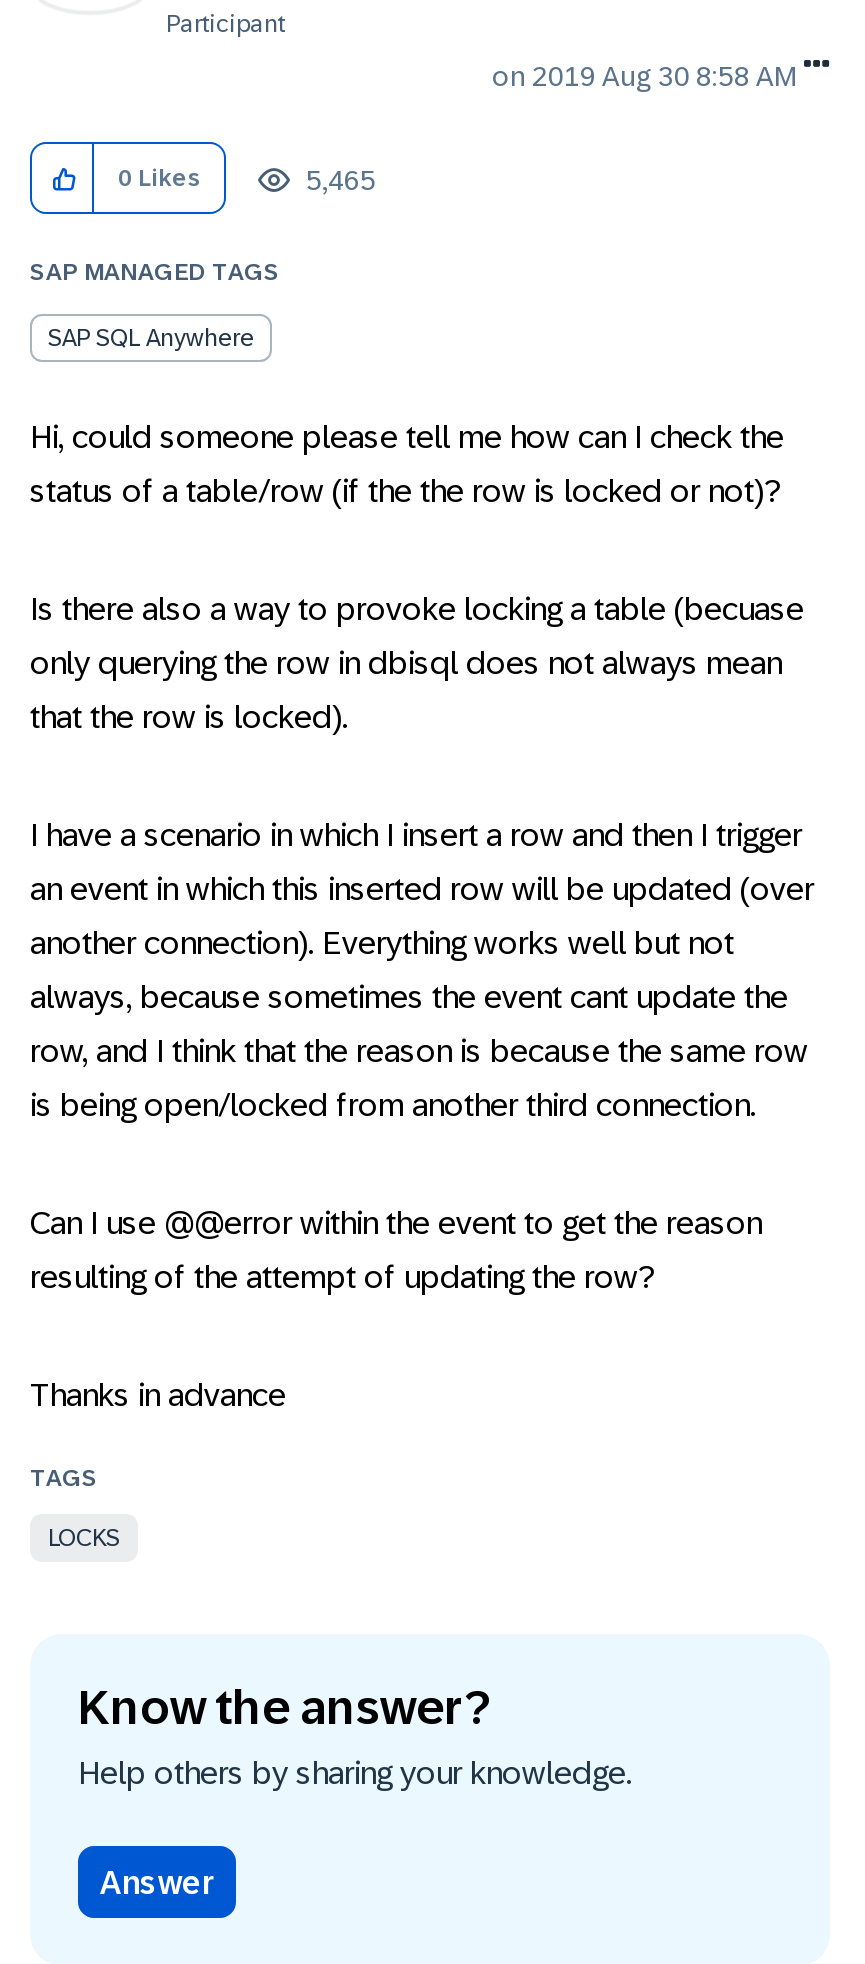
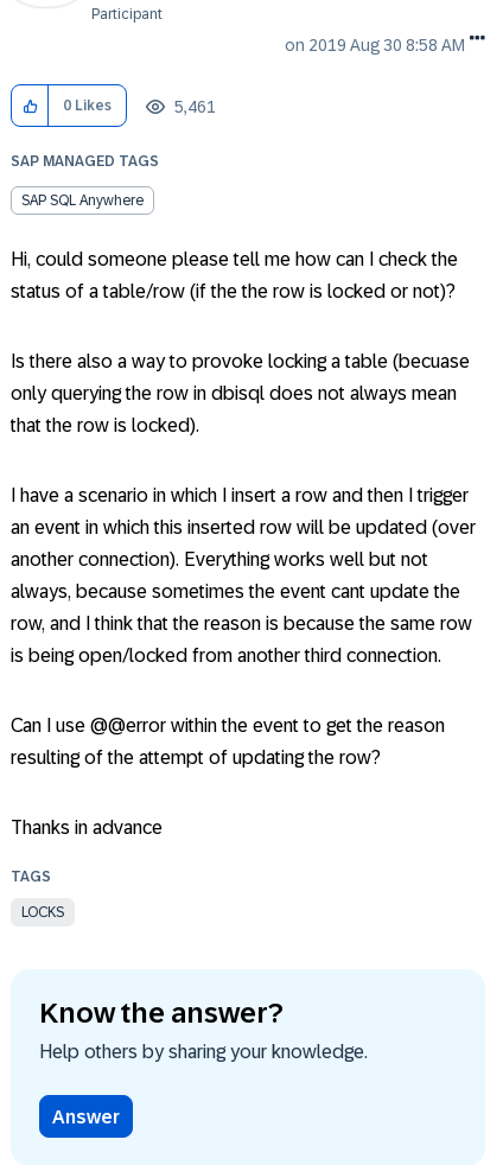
- 5,465
+ 5,461
